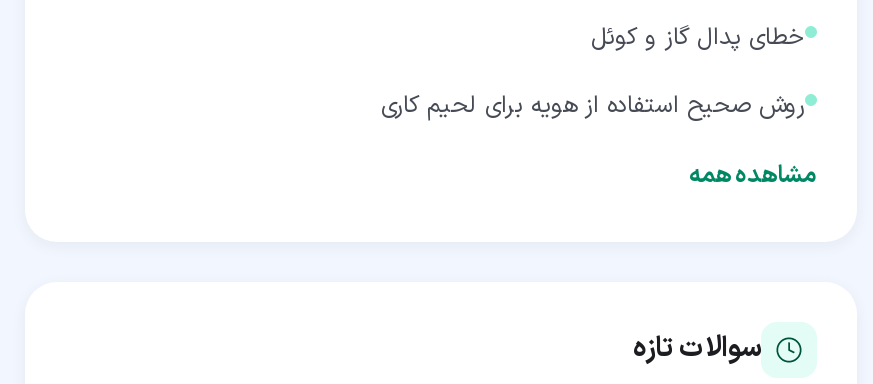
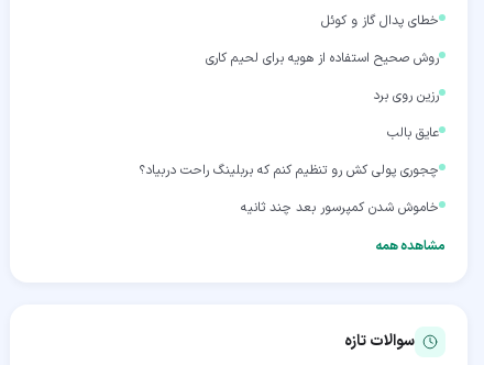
+ رزین روی برد
+ عایق بالب
+ چجوری پولی کش رو تنظیم کنم که بربلینگ راحت دربیاد؟
+ خاموش شدن کمپرسور بعد چند ثانیه
